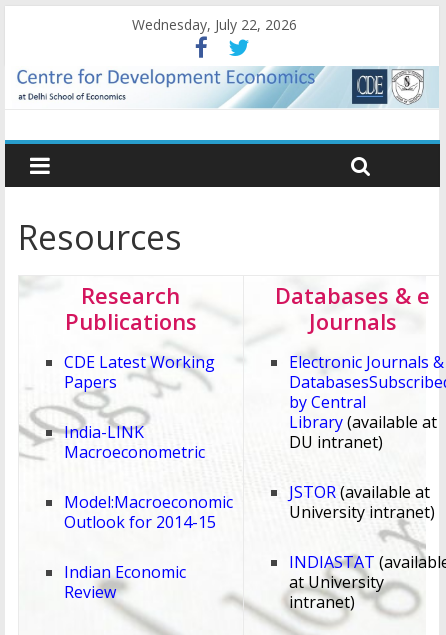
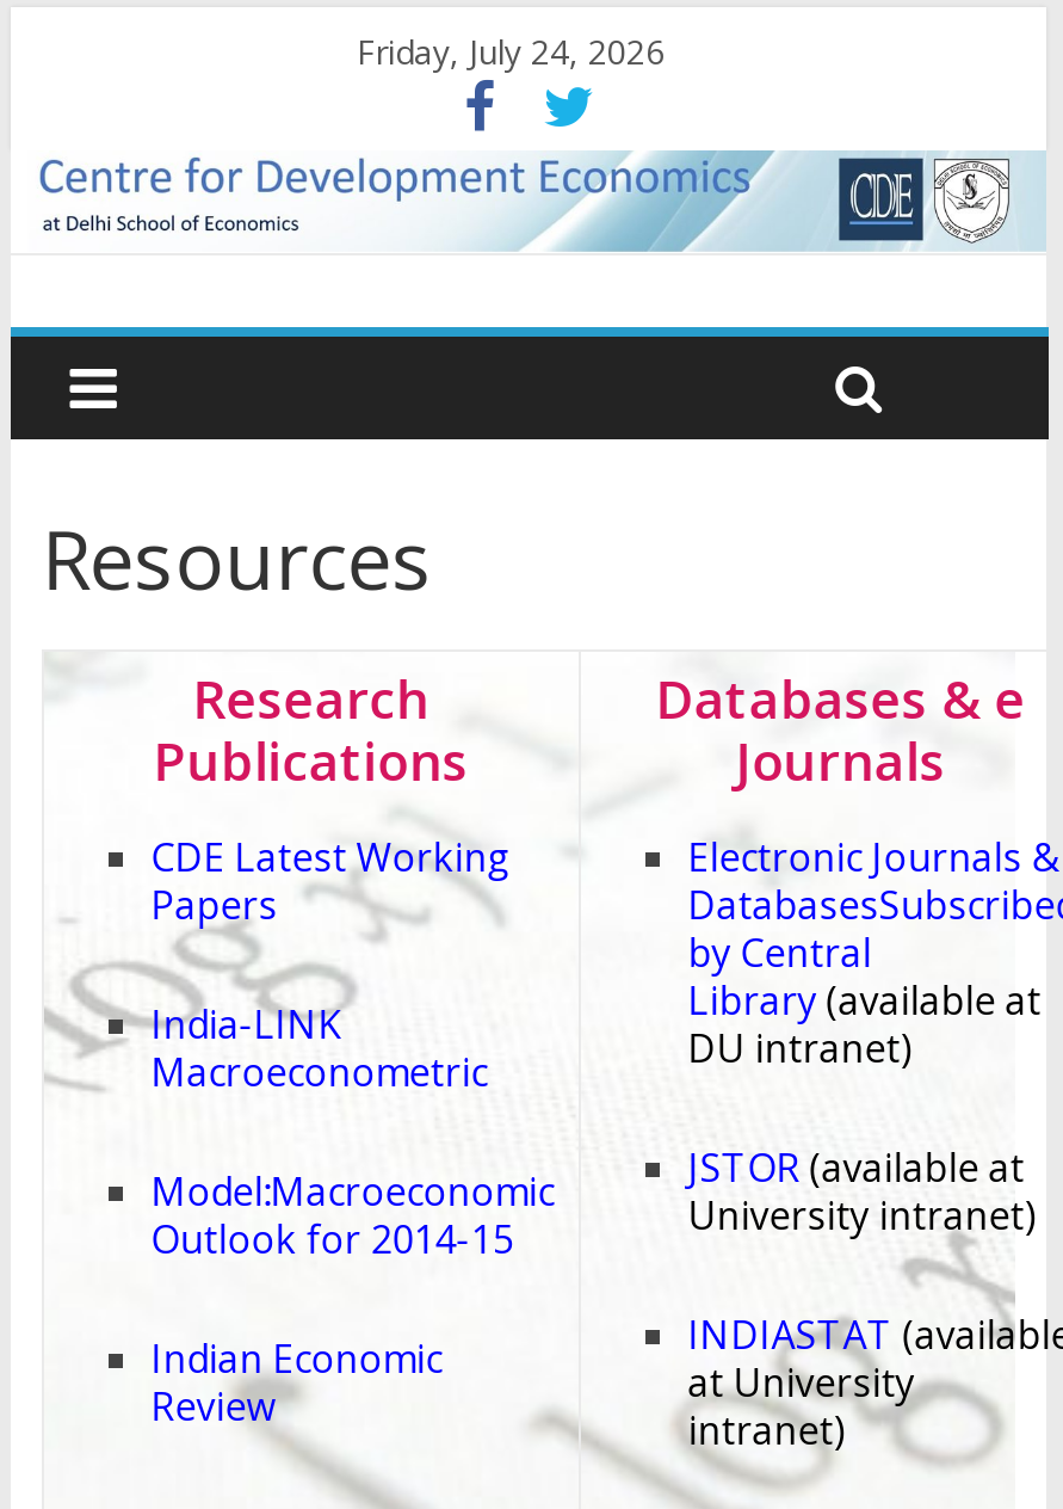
- Wednesday, July 22, 2026
+ Friday, July 24, 2026
